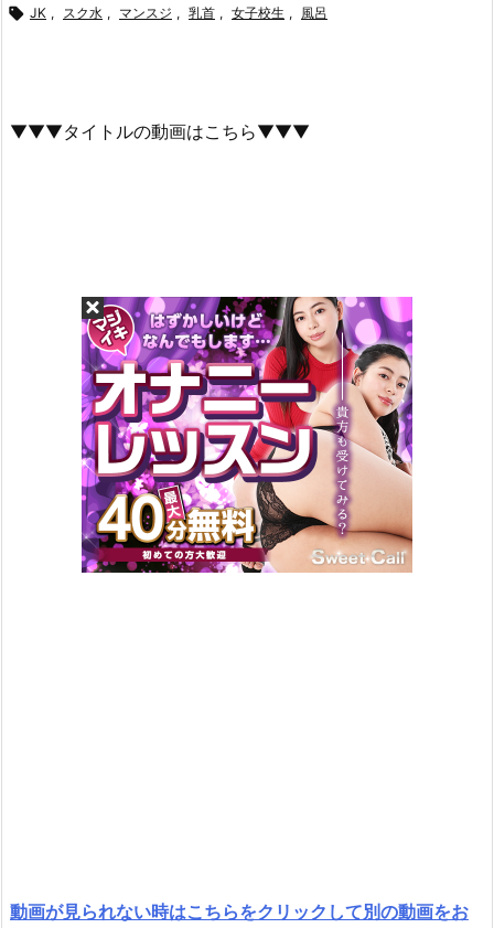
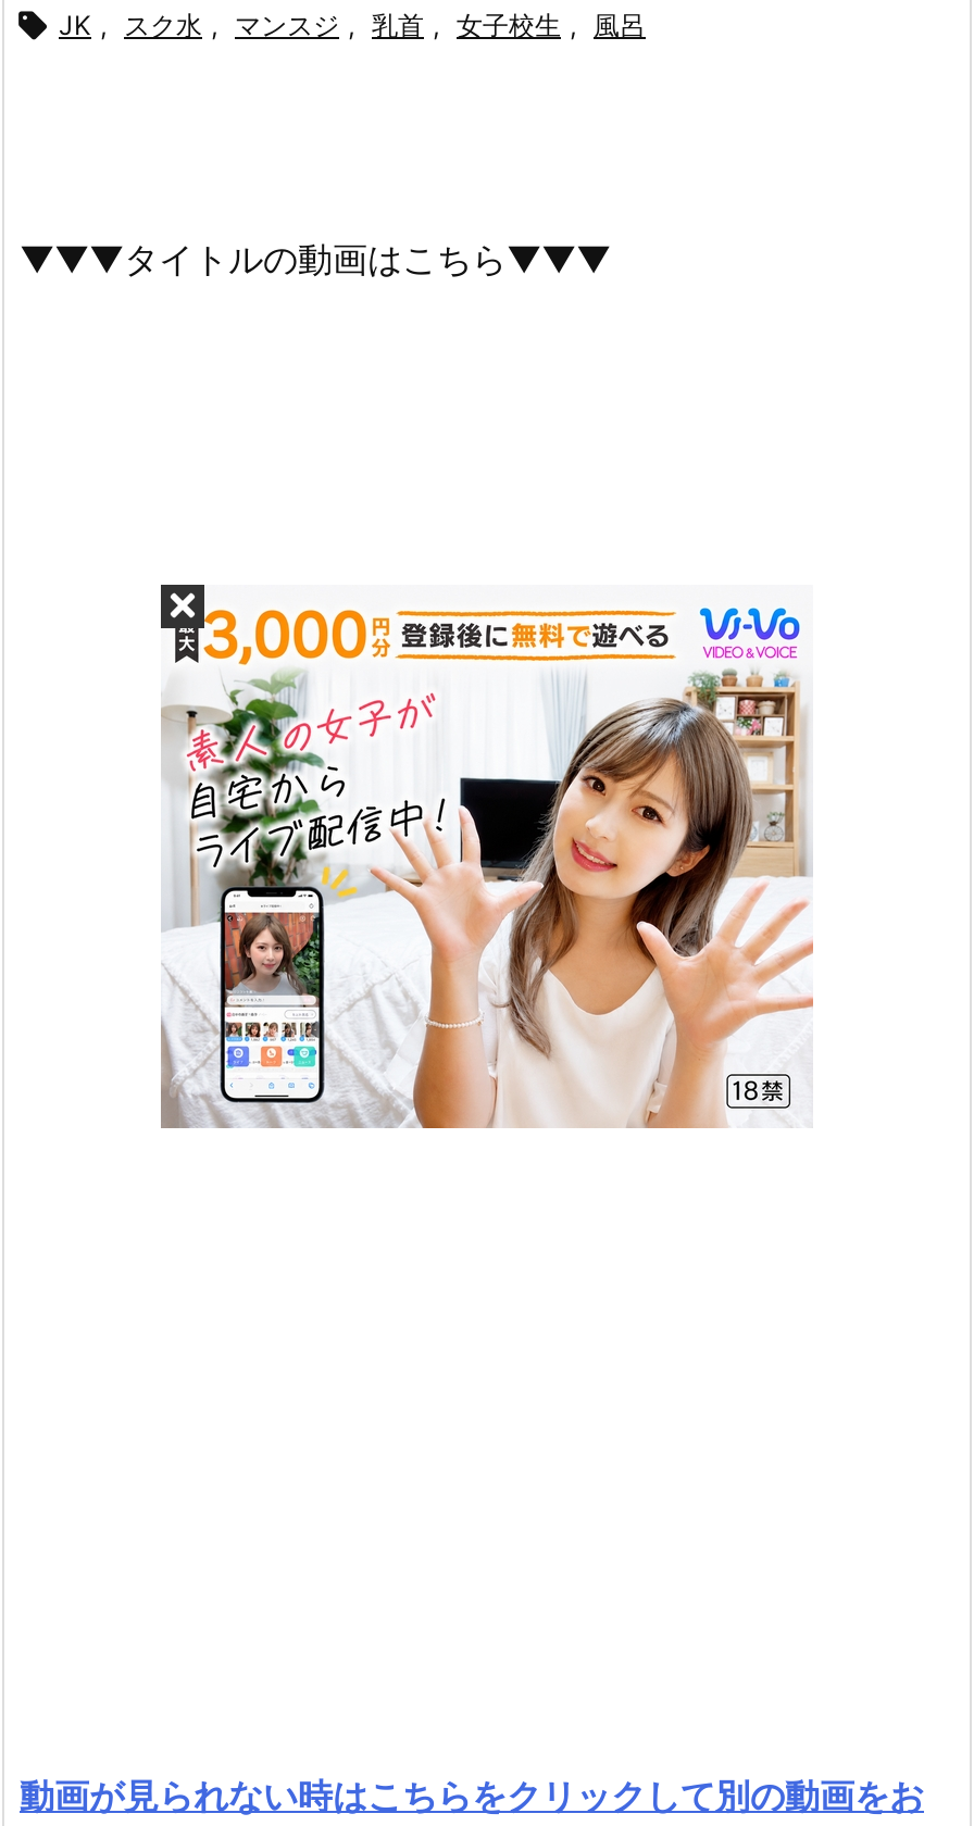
- [image]
+ [image]
